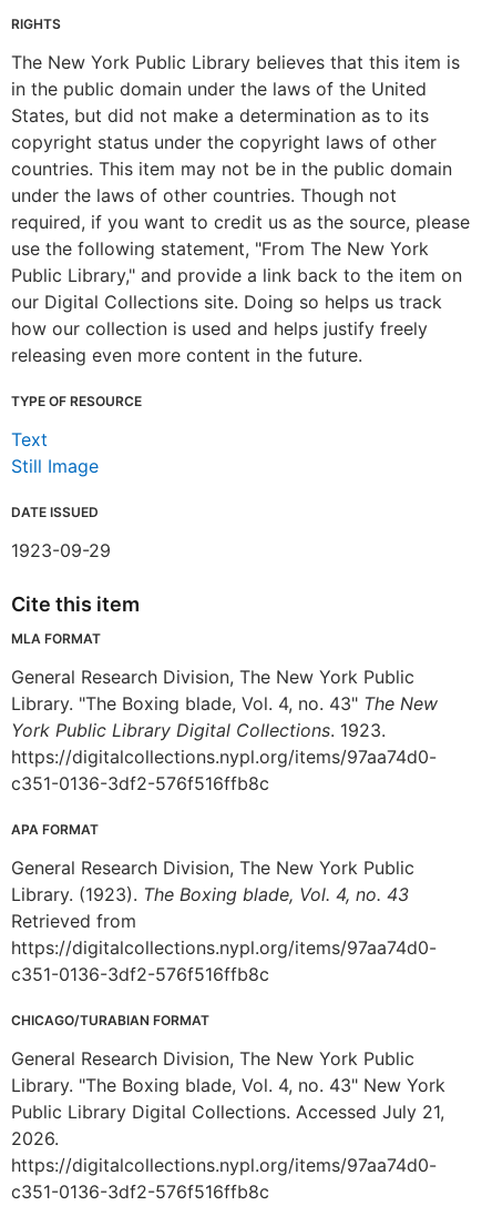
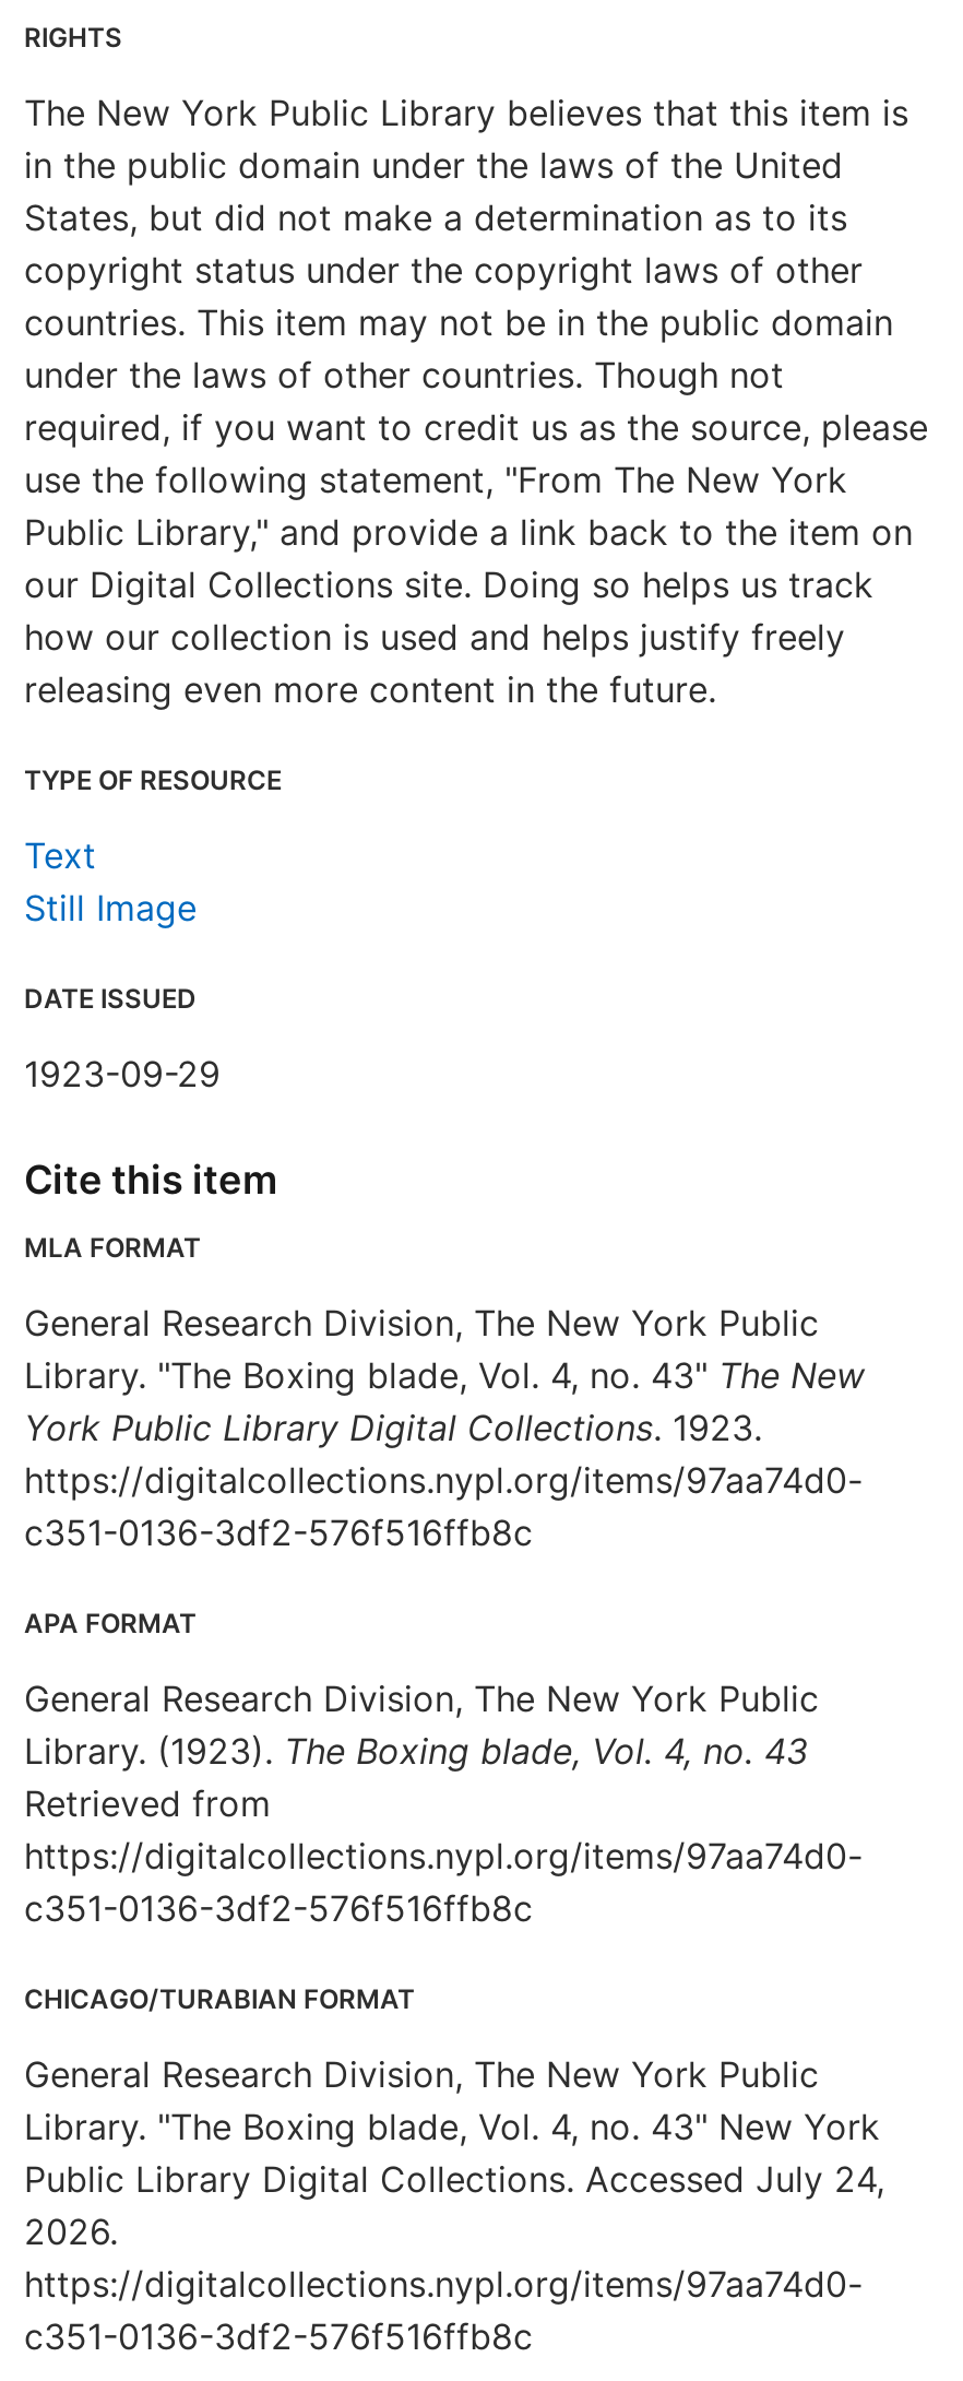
- Public Library Digital Collections. Accessed July 21,
+ Public Library Digital Collections. Accessed July 24,
